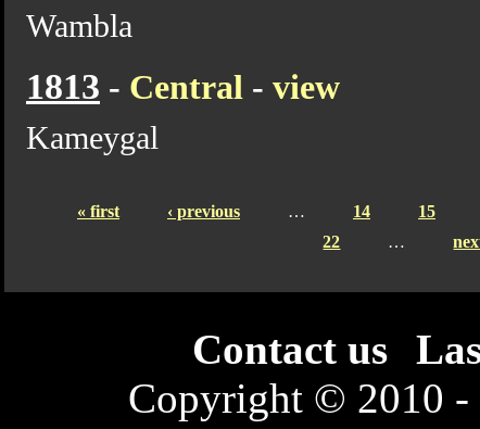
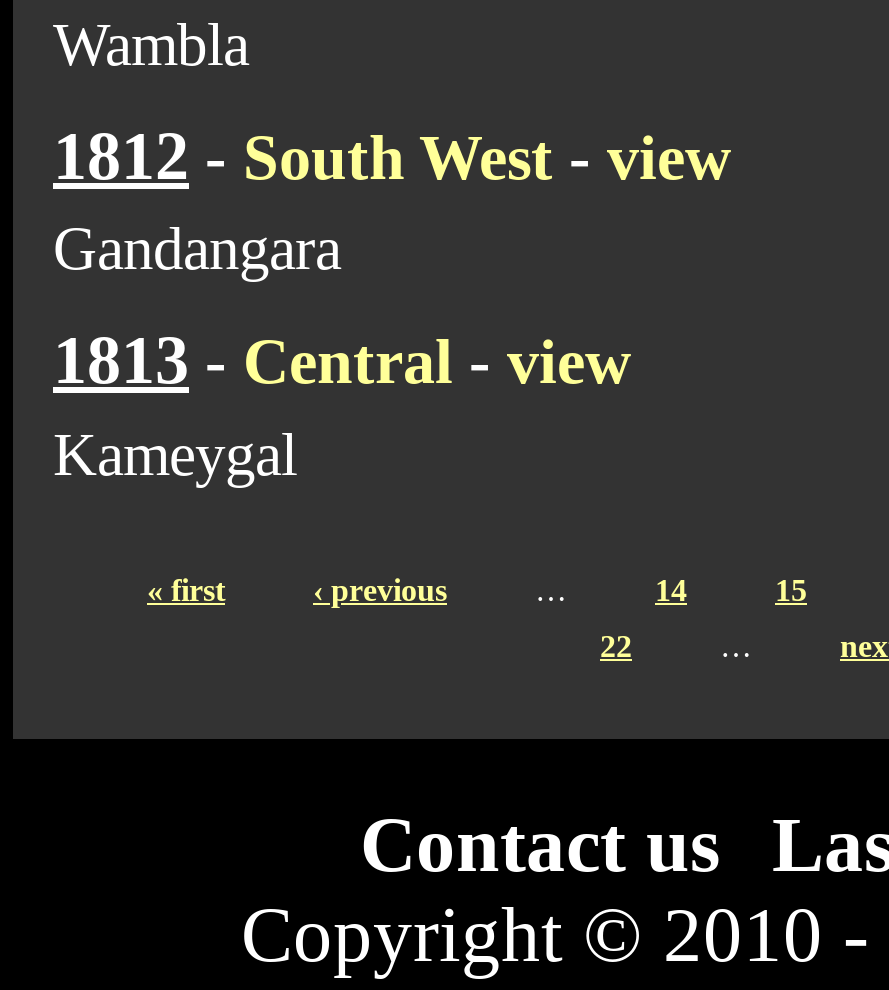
+ 1812 - South West - view
+ Gandangara
